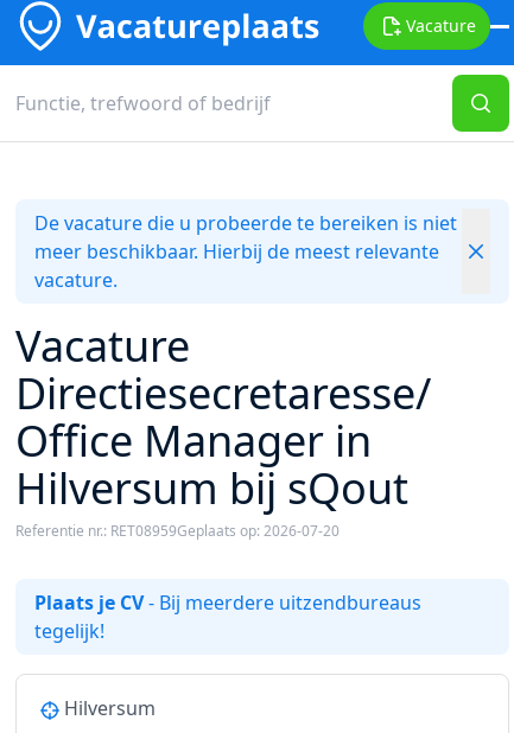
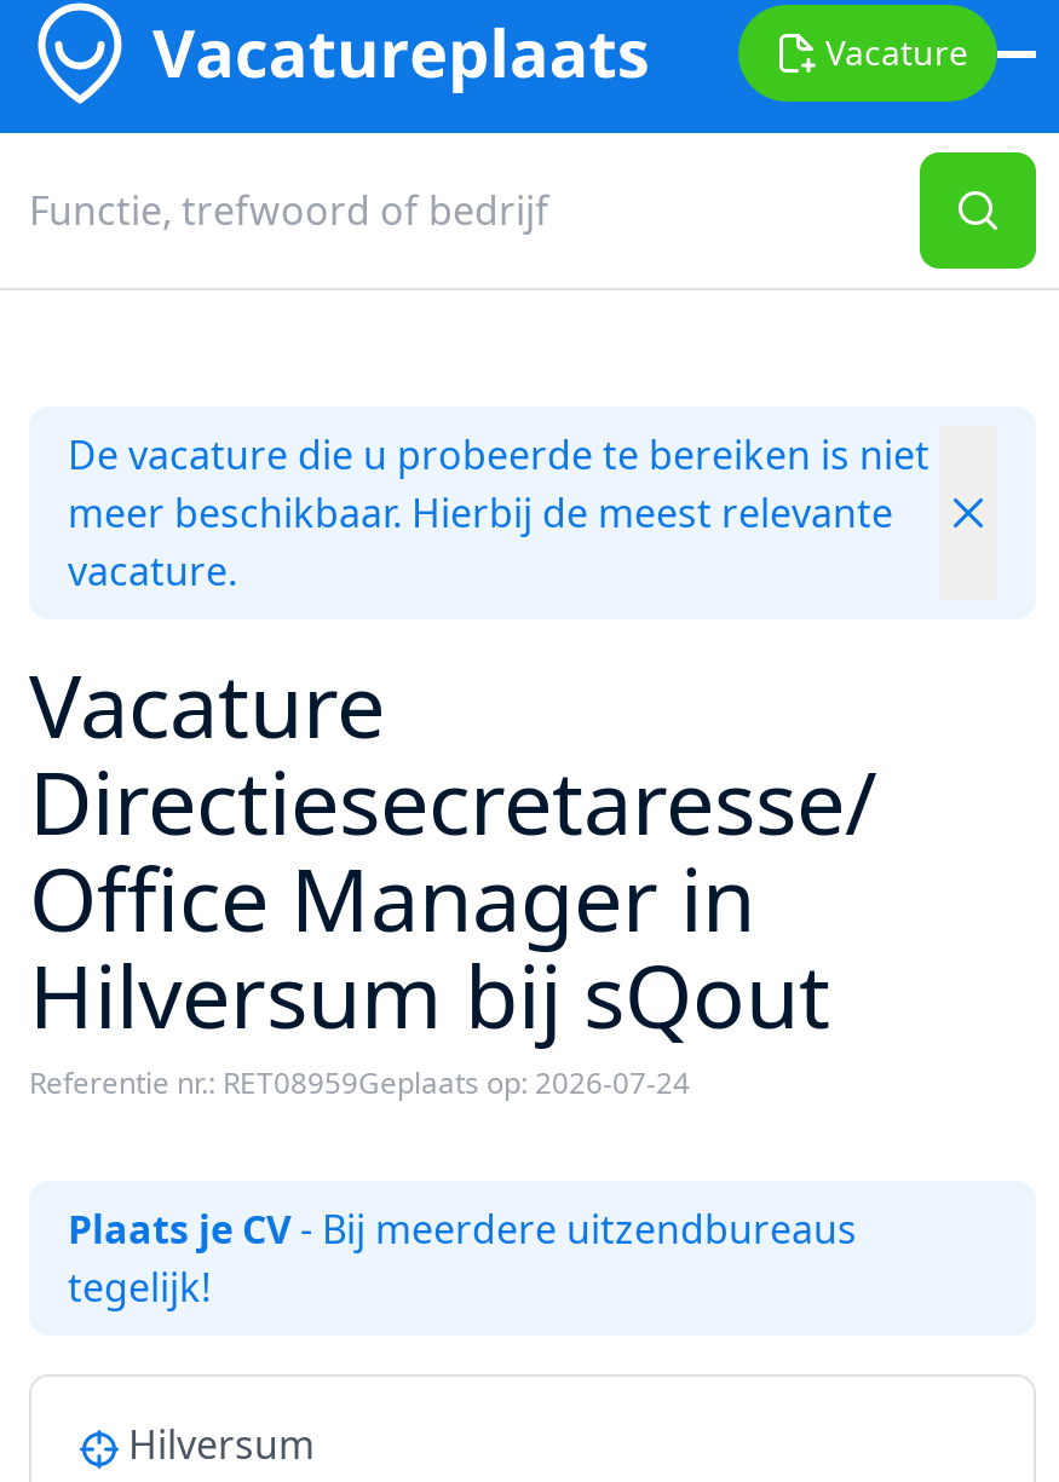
- Referentie nr.: RET08959Geplaats op: 2026-07-20
+ Referentie nr.: RET08959Geplaats op: 2026-07-24
